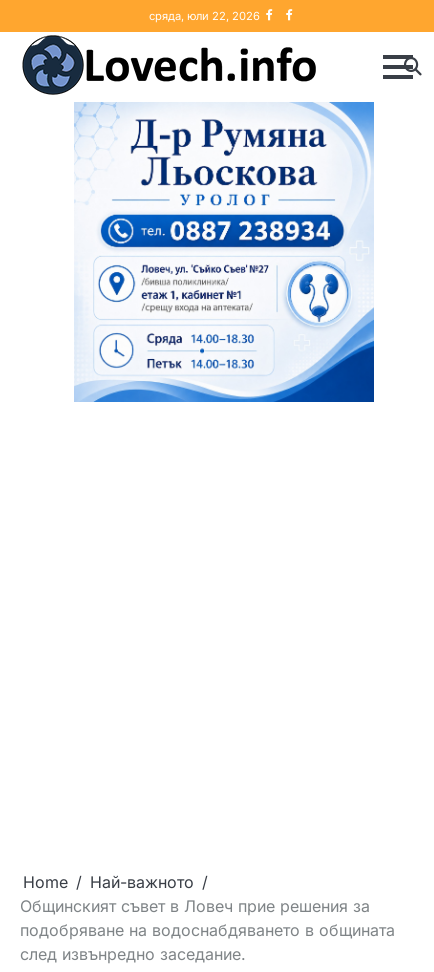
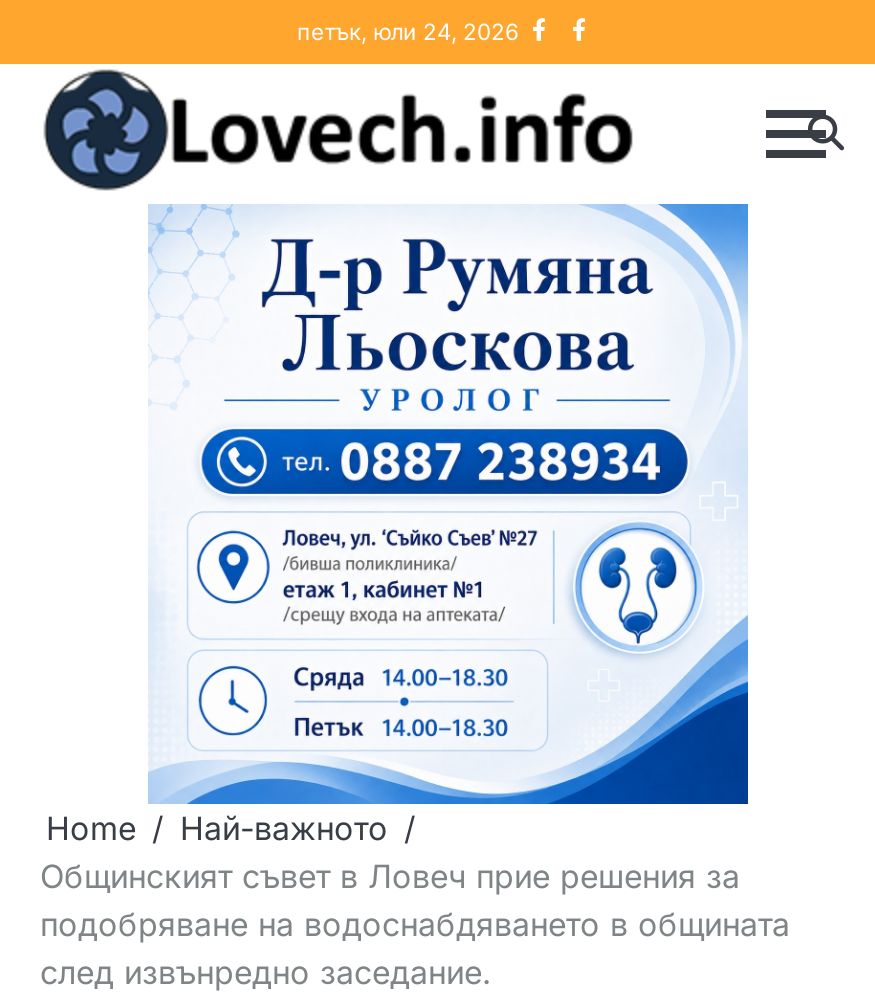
- сряда, юли 22, 2026
+ петък, юли 24, 2026
